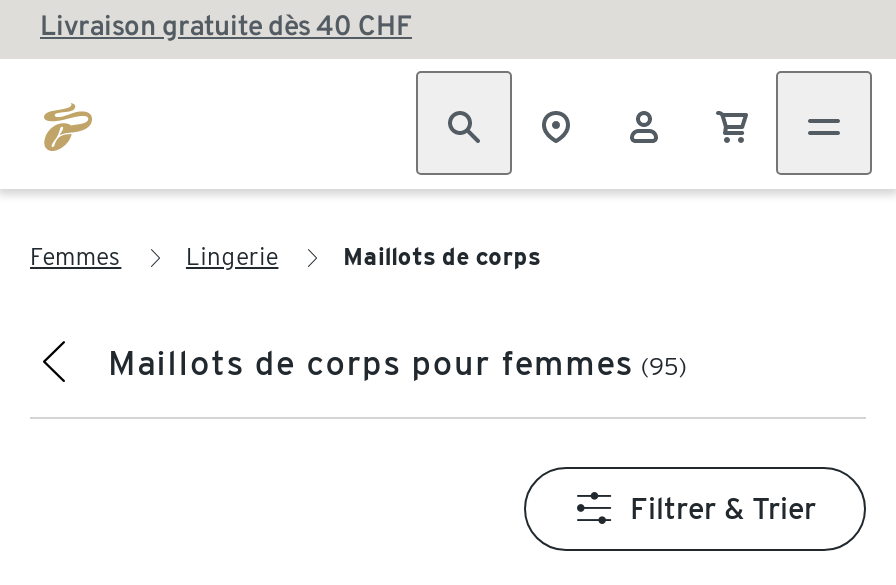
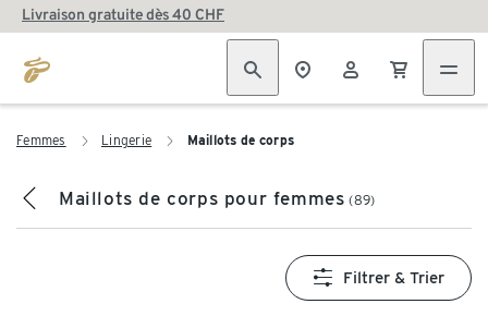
- Maillots de corps pour femmes (95)
+ Maillots de corps pour femmes (89)
